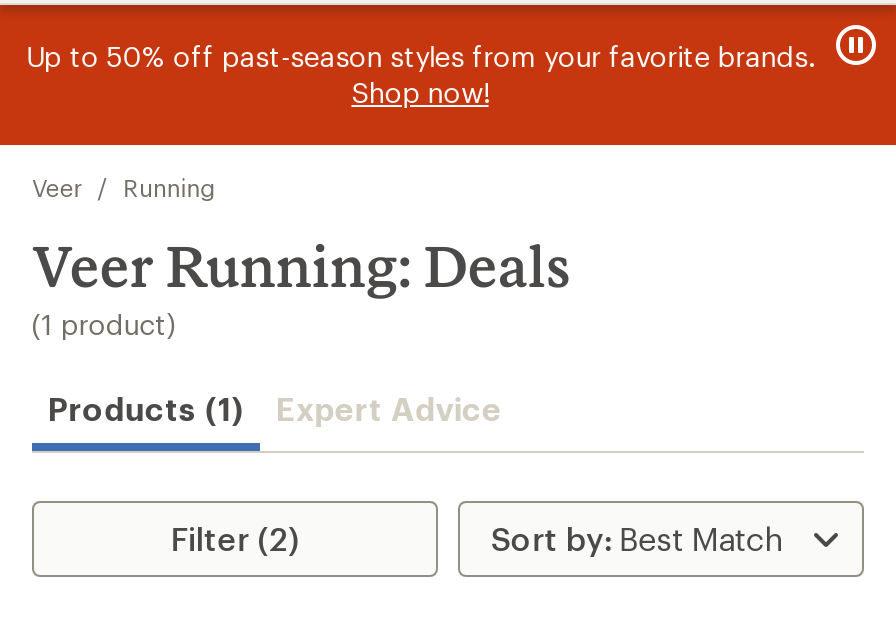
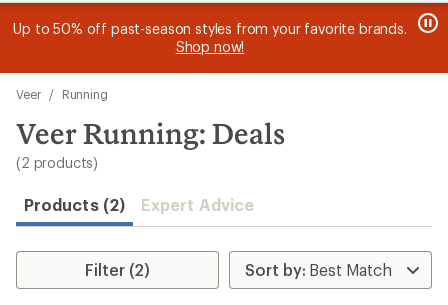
- (1 product)
+ (2 products)

- Products (1) Expert Advice
+ Products (2) Expert Advice
